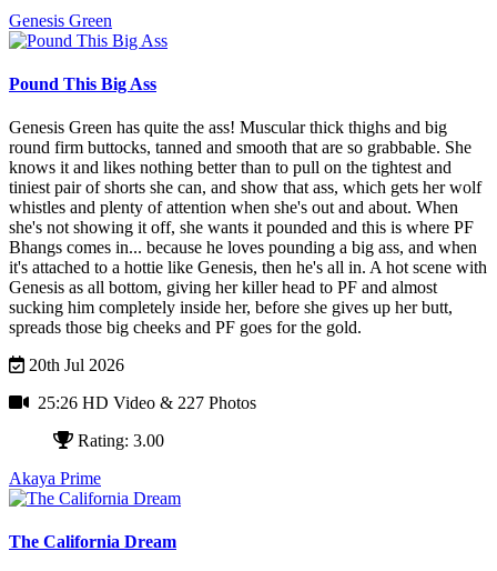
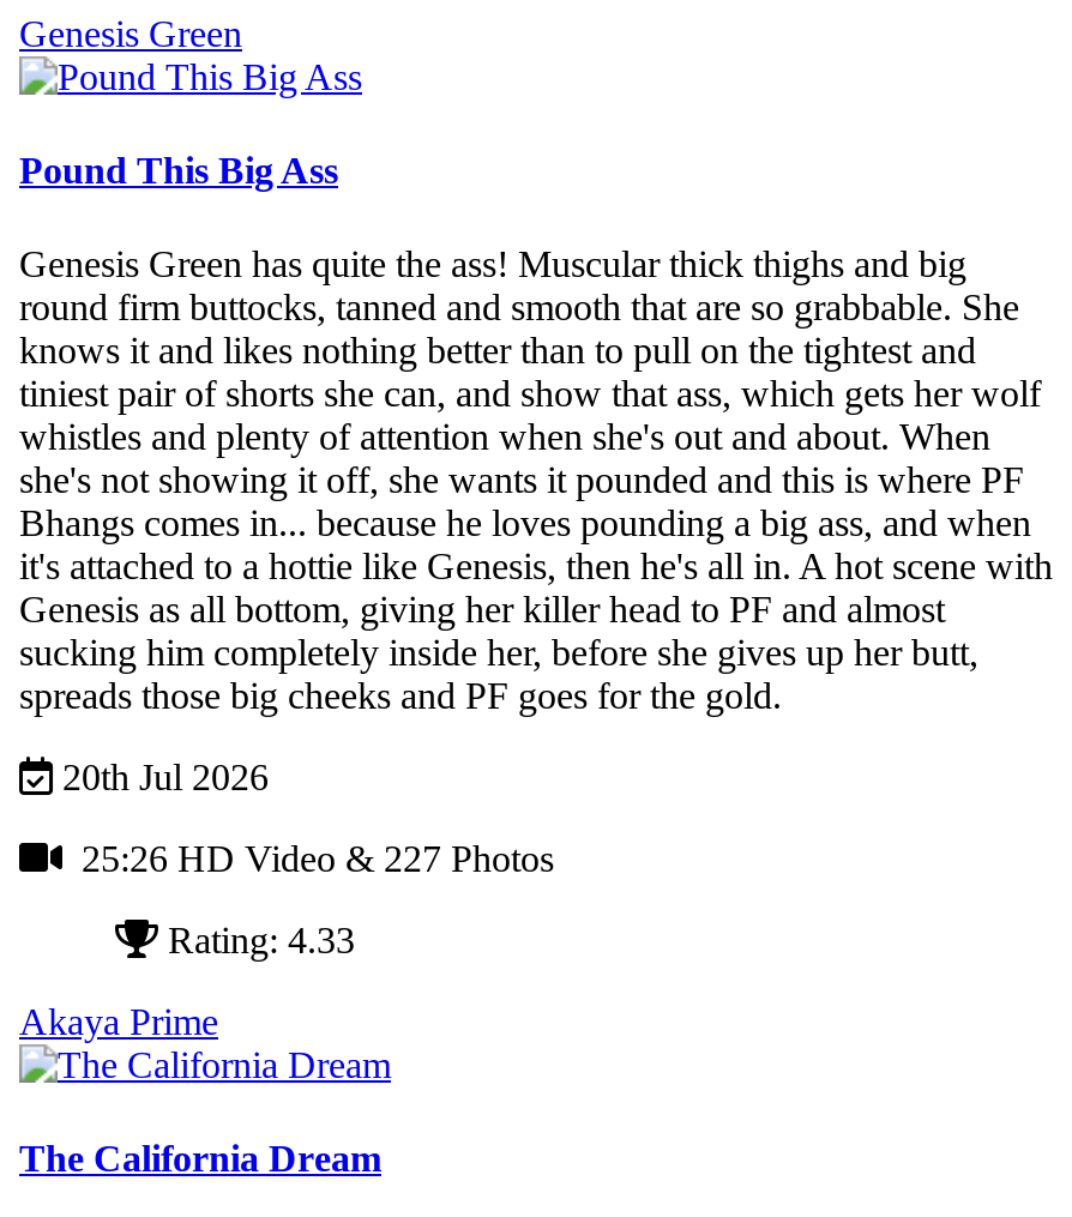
- Rating: 3.00
+ Rating: 4.33
